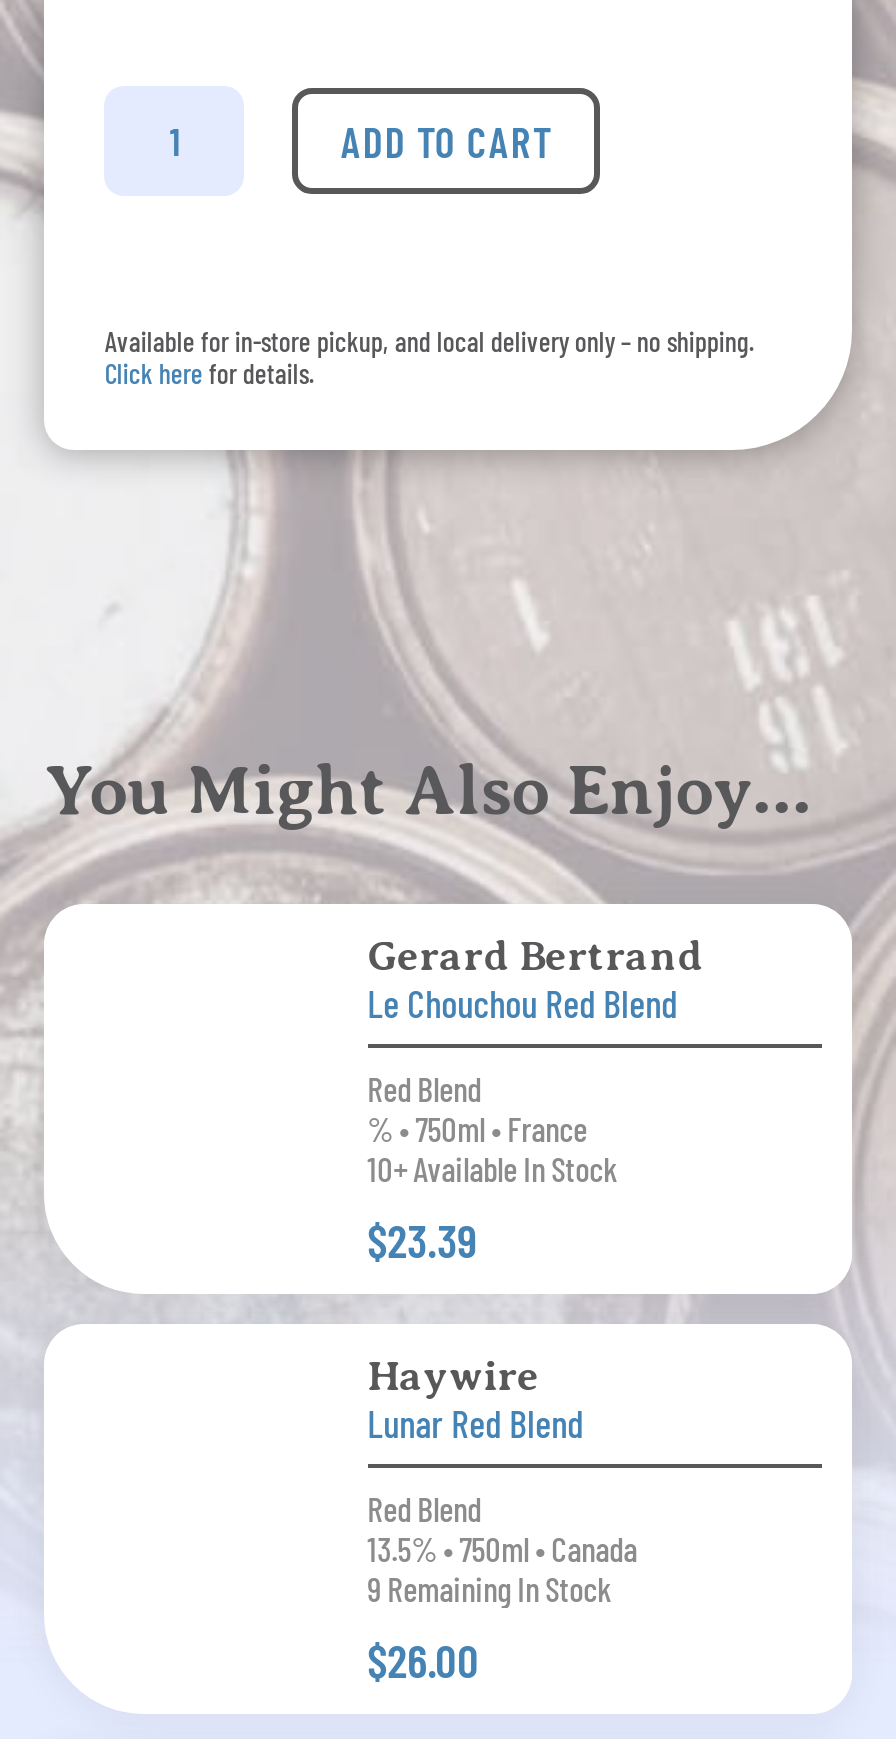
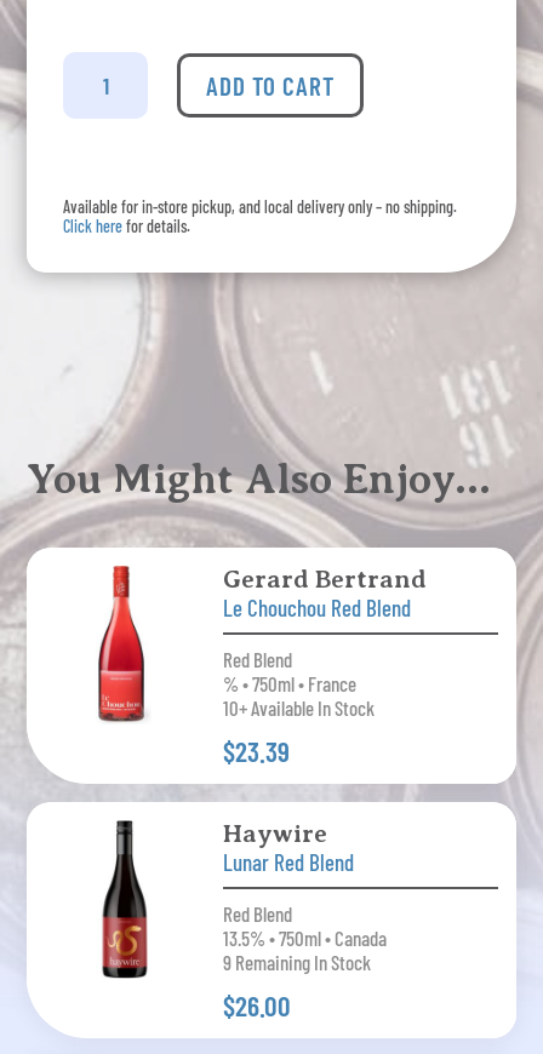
+ [image]

+ [image]
